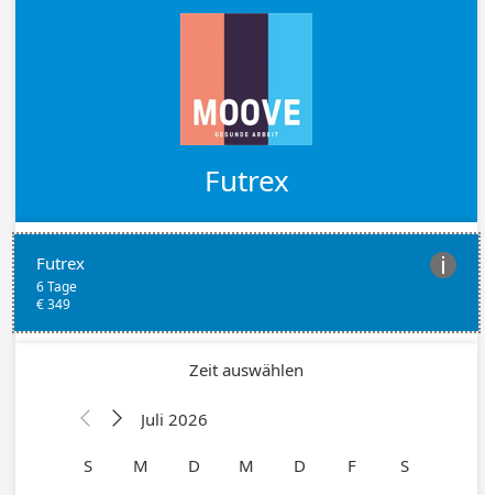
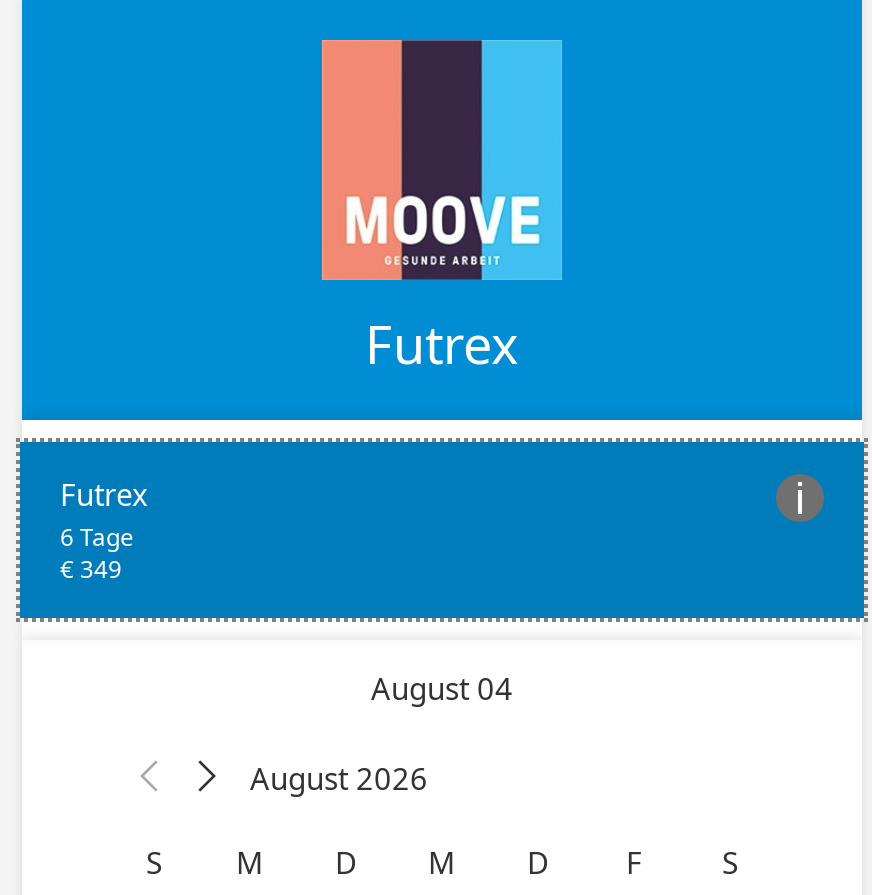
- Zeit auswählen
+ August 04

- Juli 2026
+ August 2026
